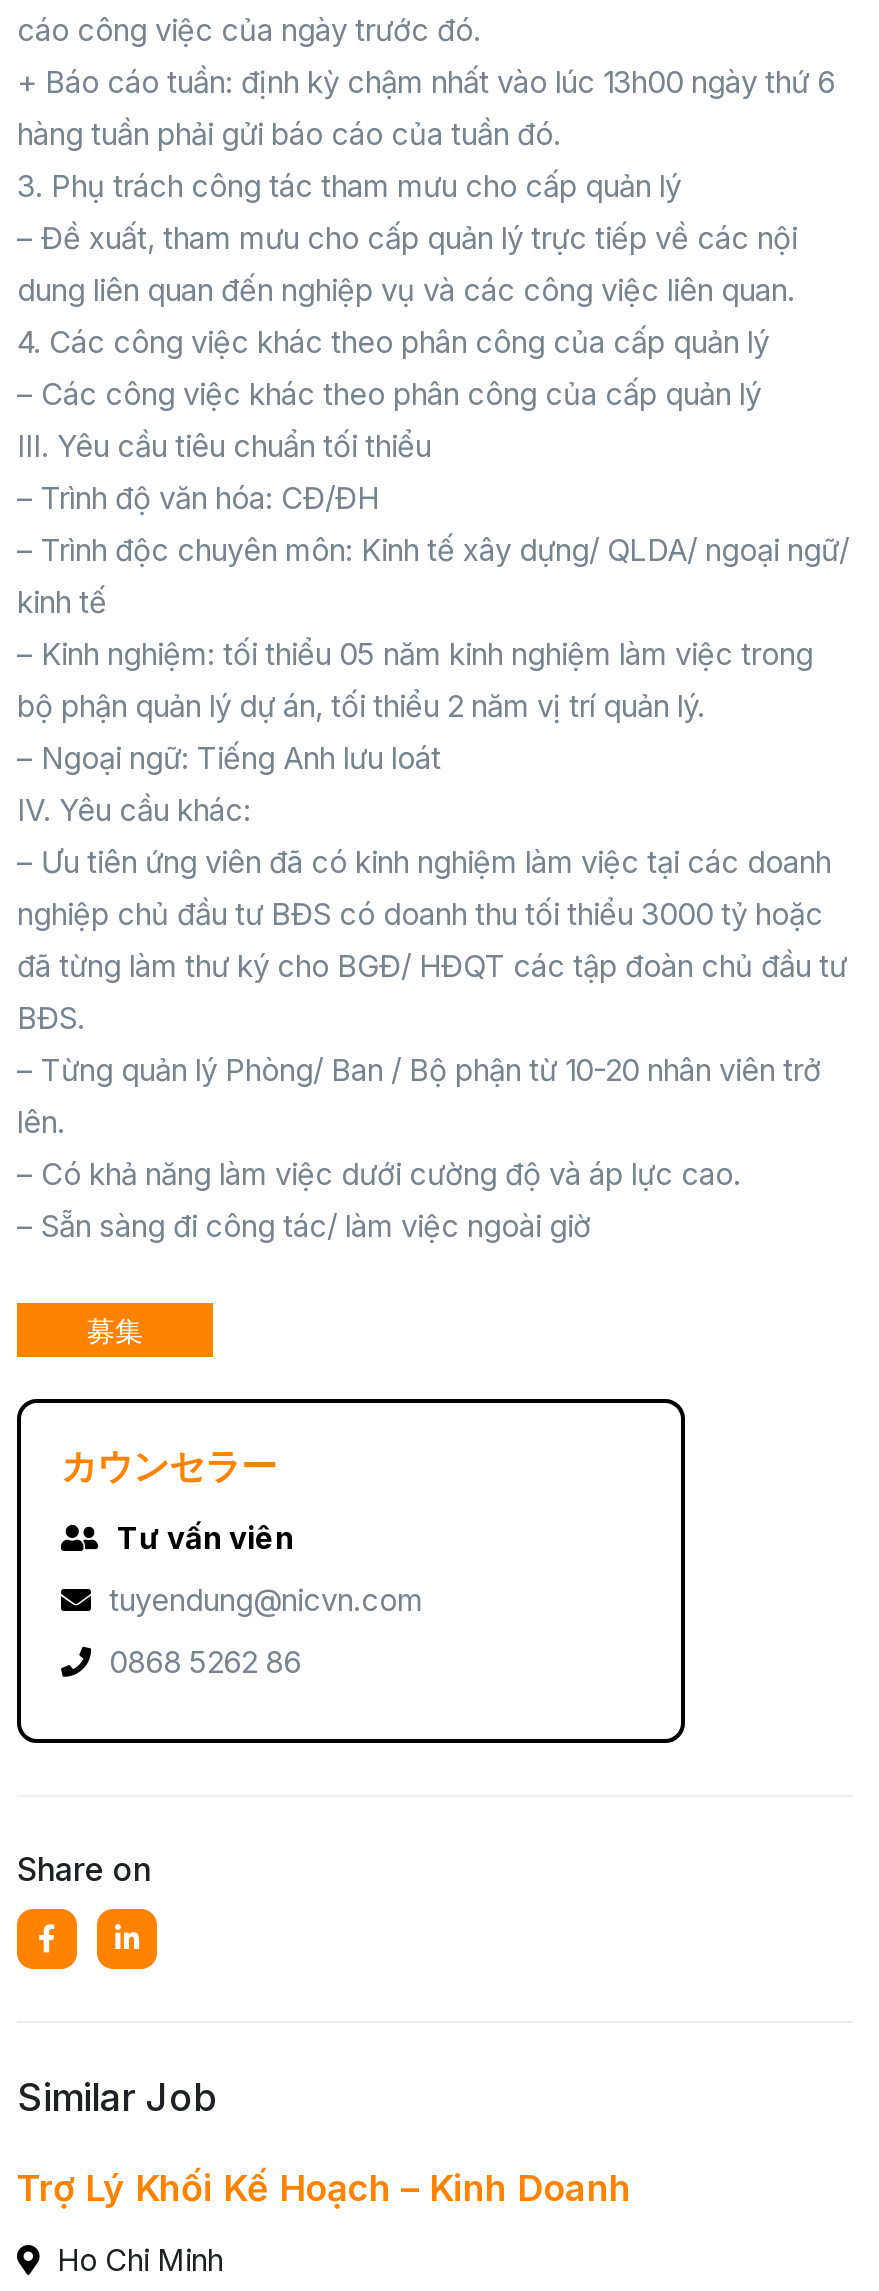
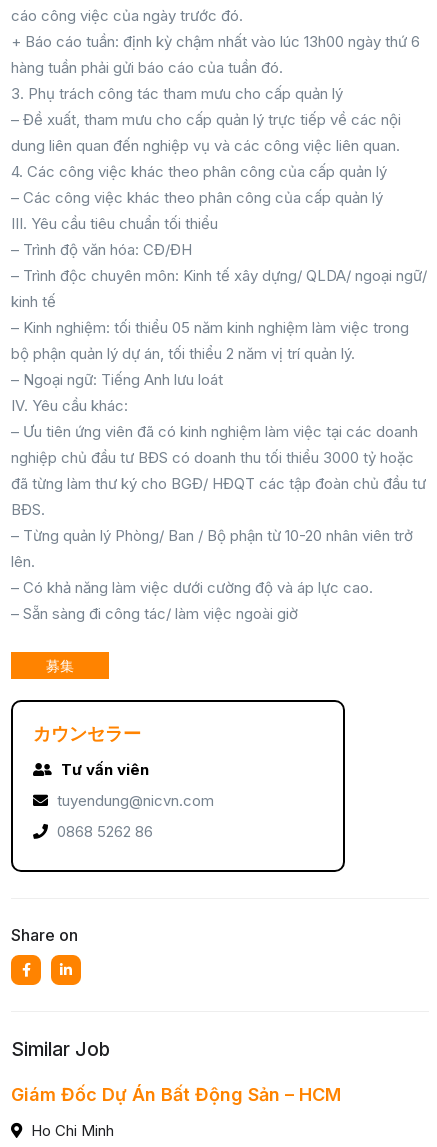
- Trợ Lý Khối Kế Hoạch – Kinh Doanh
+ Giám Đốc Dự Án Bất Động Sản – HCM
